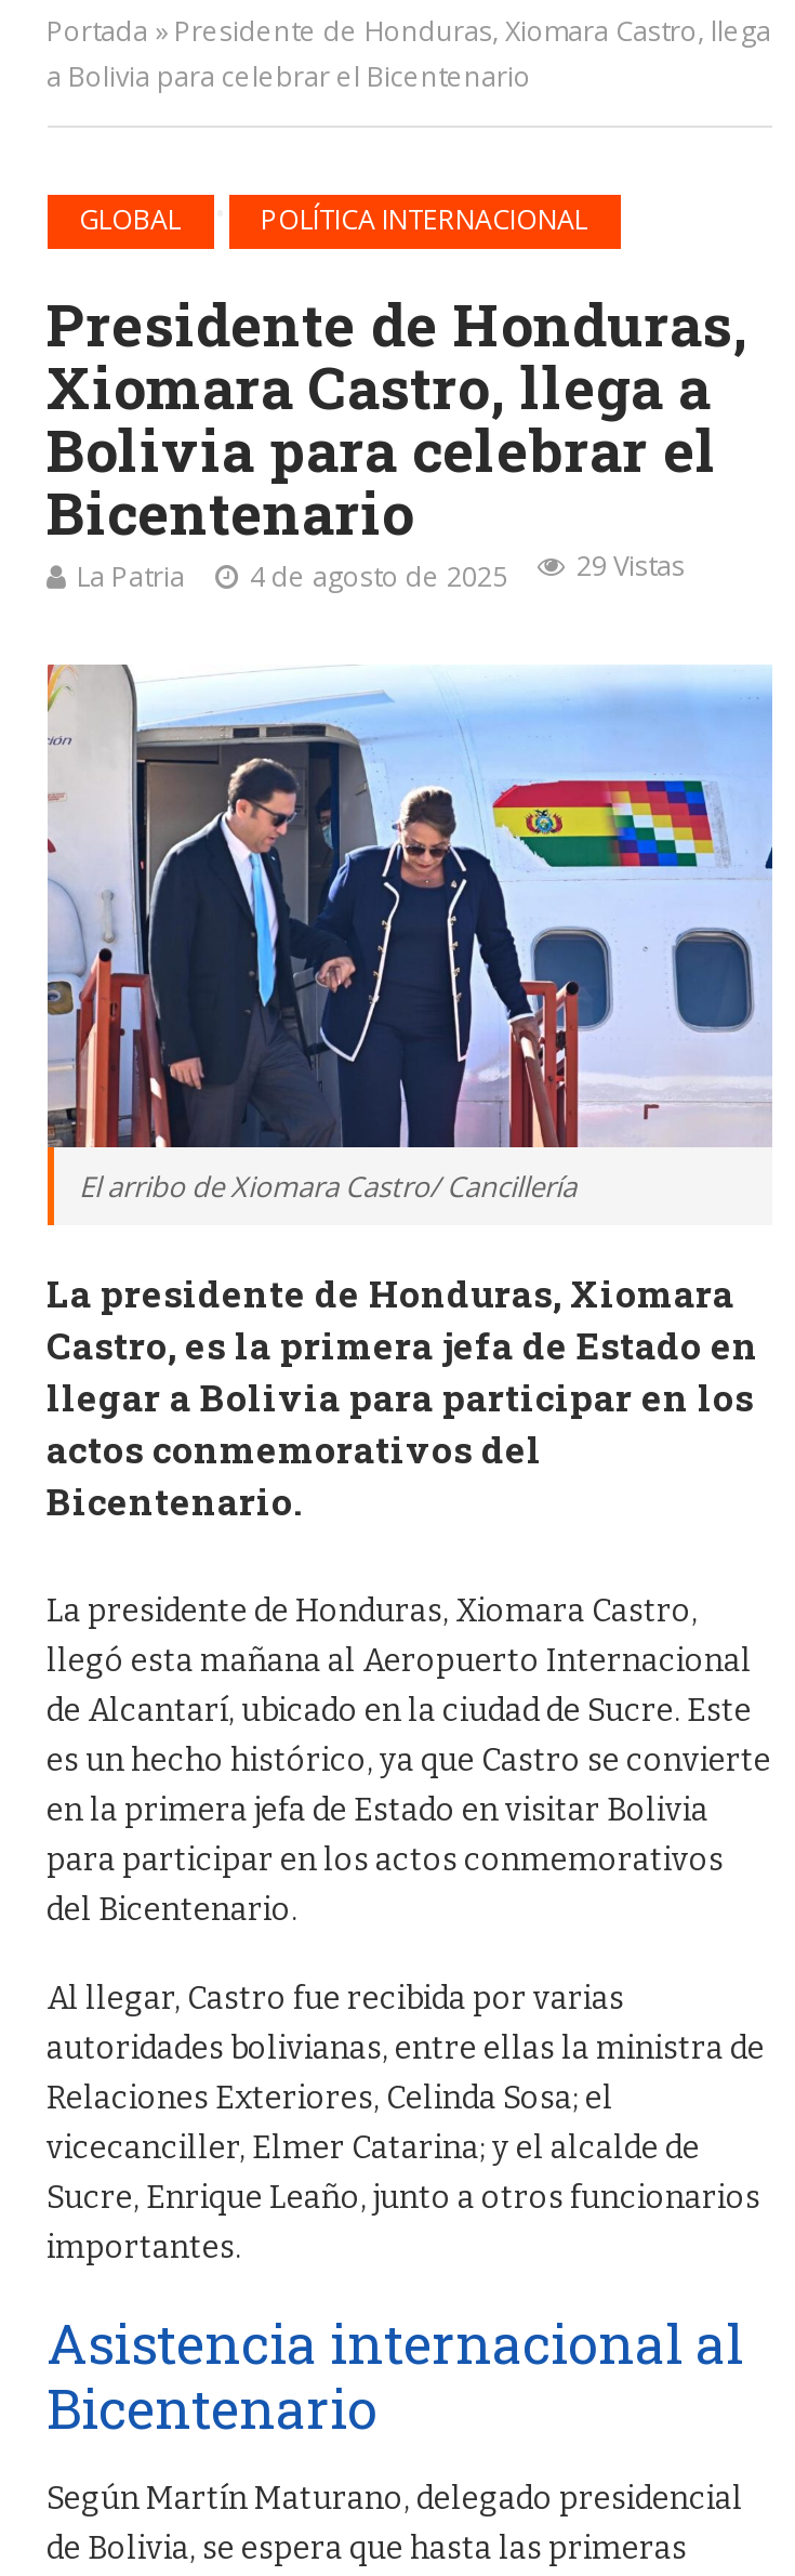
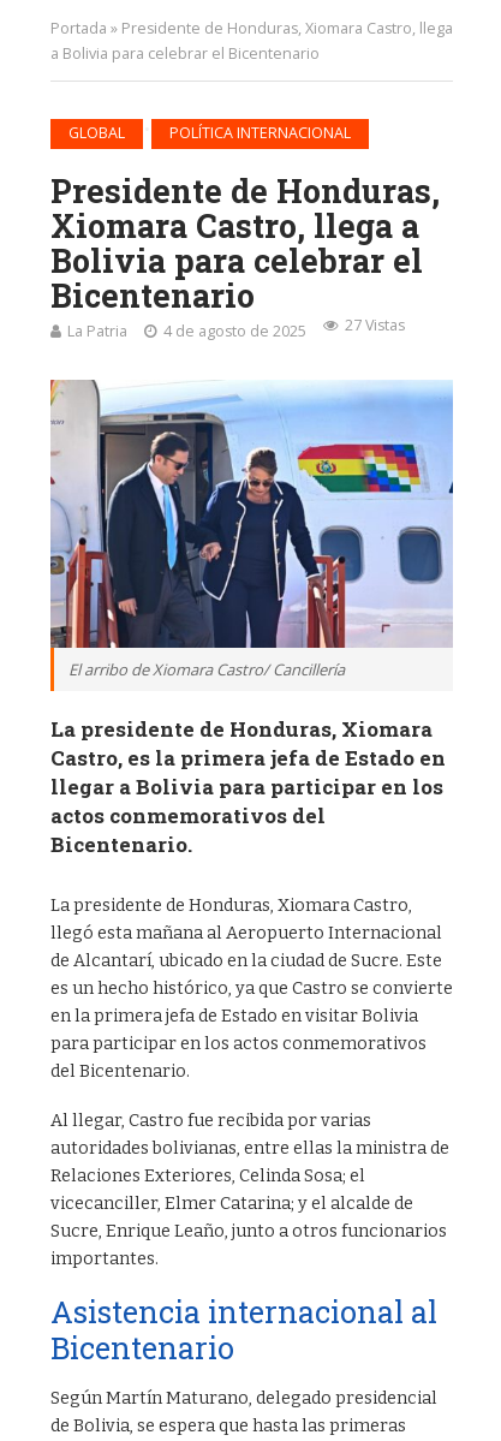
- La Patria 4 de agosto de 2025 29 Vistas
+ La Patria 4 de agosto de 2025 27 Vistas
